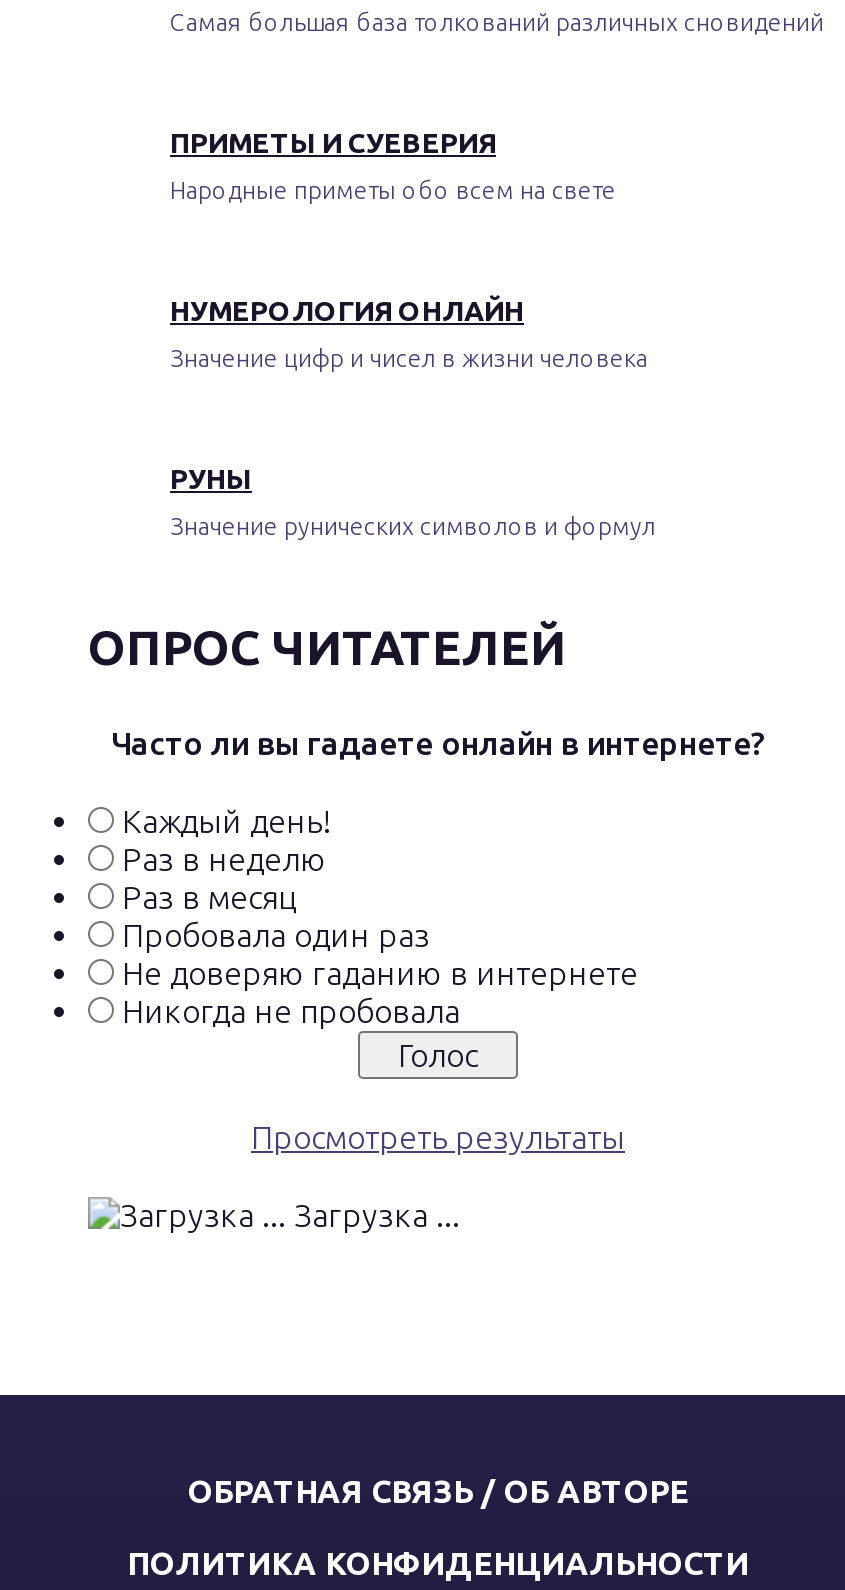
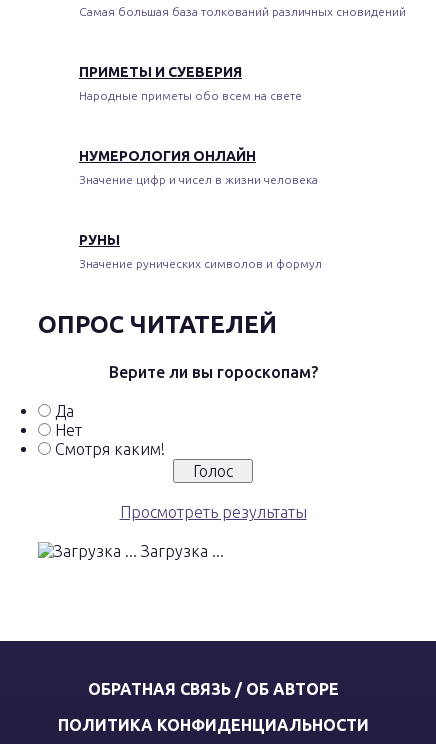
- Часто ли вы гадаете онлайн в интернете?
+ Верите ли вы гороскопам?

- Каждый день!
- Раз в неделю
- Раз в месяц
- Пробовала один раз
- Не доверяю гаданию в интернете
- Никогда не пробовала
+ Да
+ Нет
+ Смотря каким!
